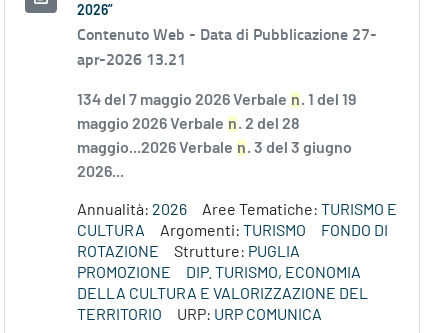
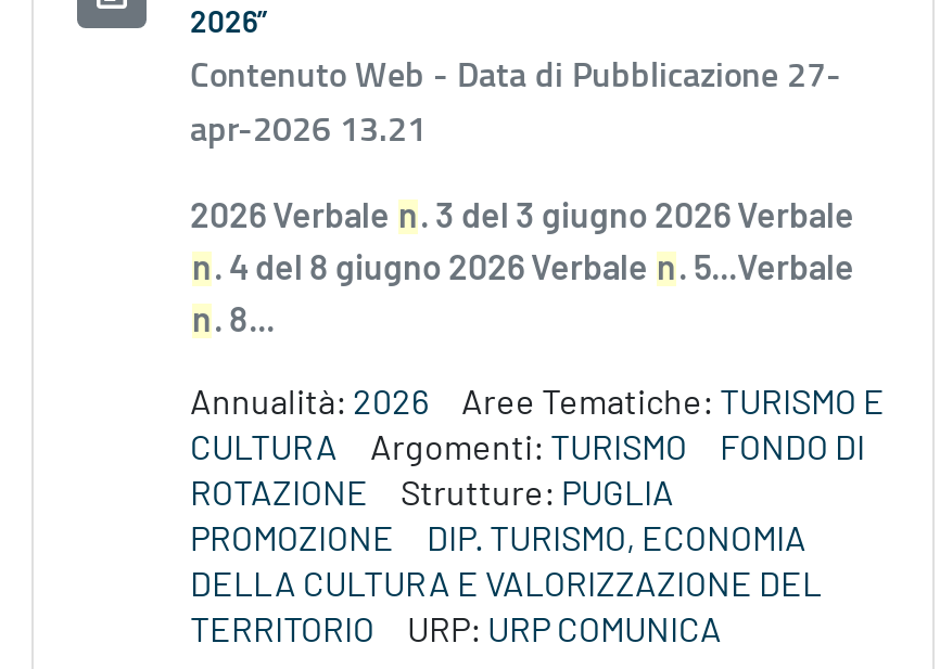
- 134 del 7 maggio 2026 Verbale n. 1 del 19
- maggio 2026 Verbale n. 2 del 28
- maggio...2026 Verbale n. 3 del 3 giugno
- 2026...
+ 2026 Verbale n. 3 del 3 giugno 2026 Verbale
+ n. 4 del 8 giugno 2026 Verbale n. 5...Verbale
+ n. 8...
